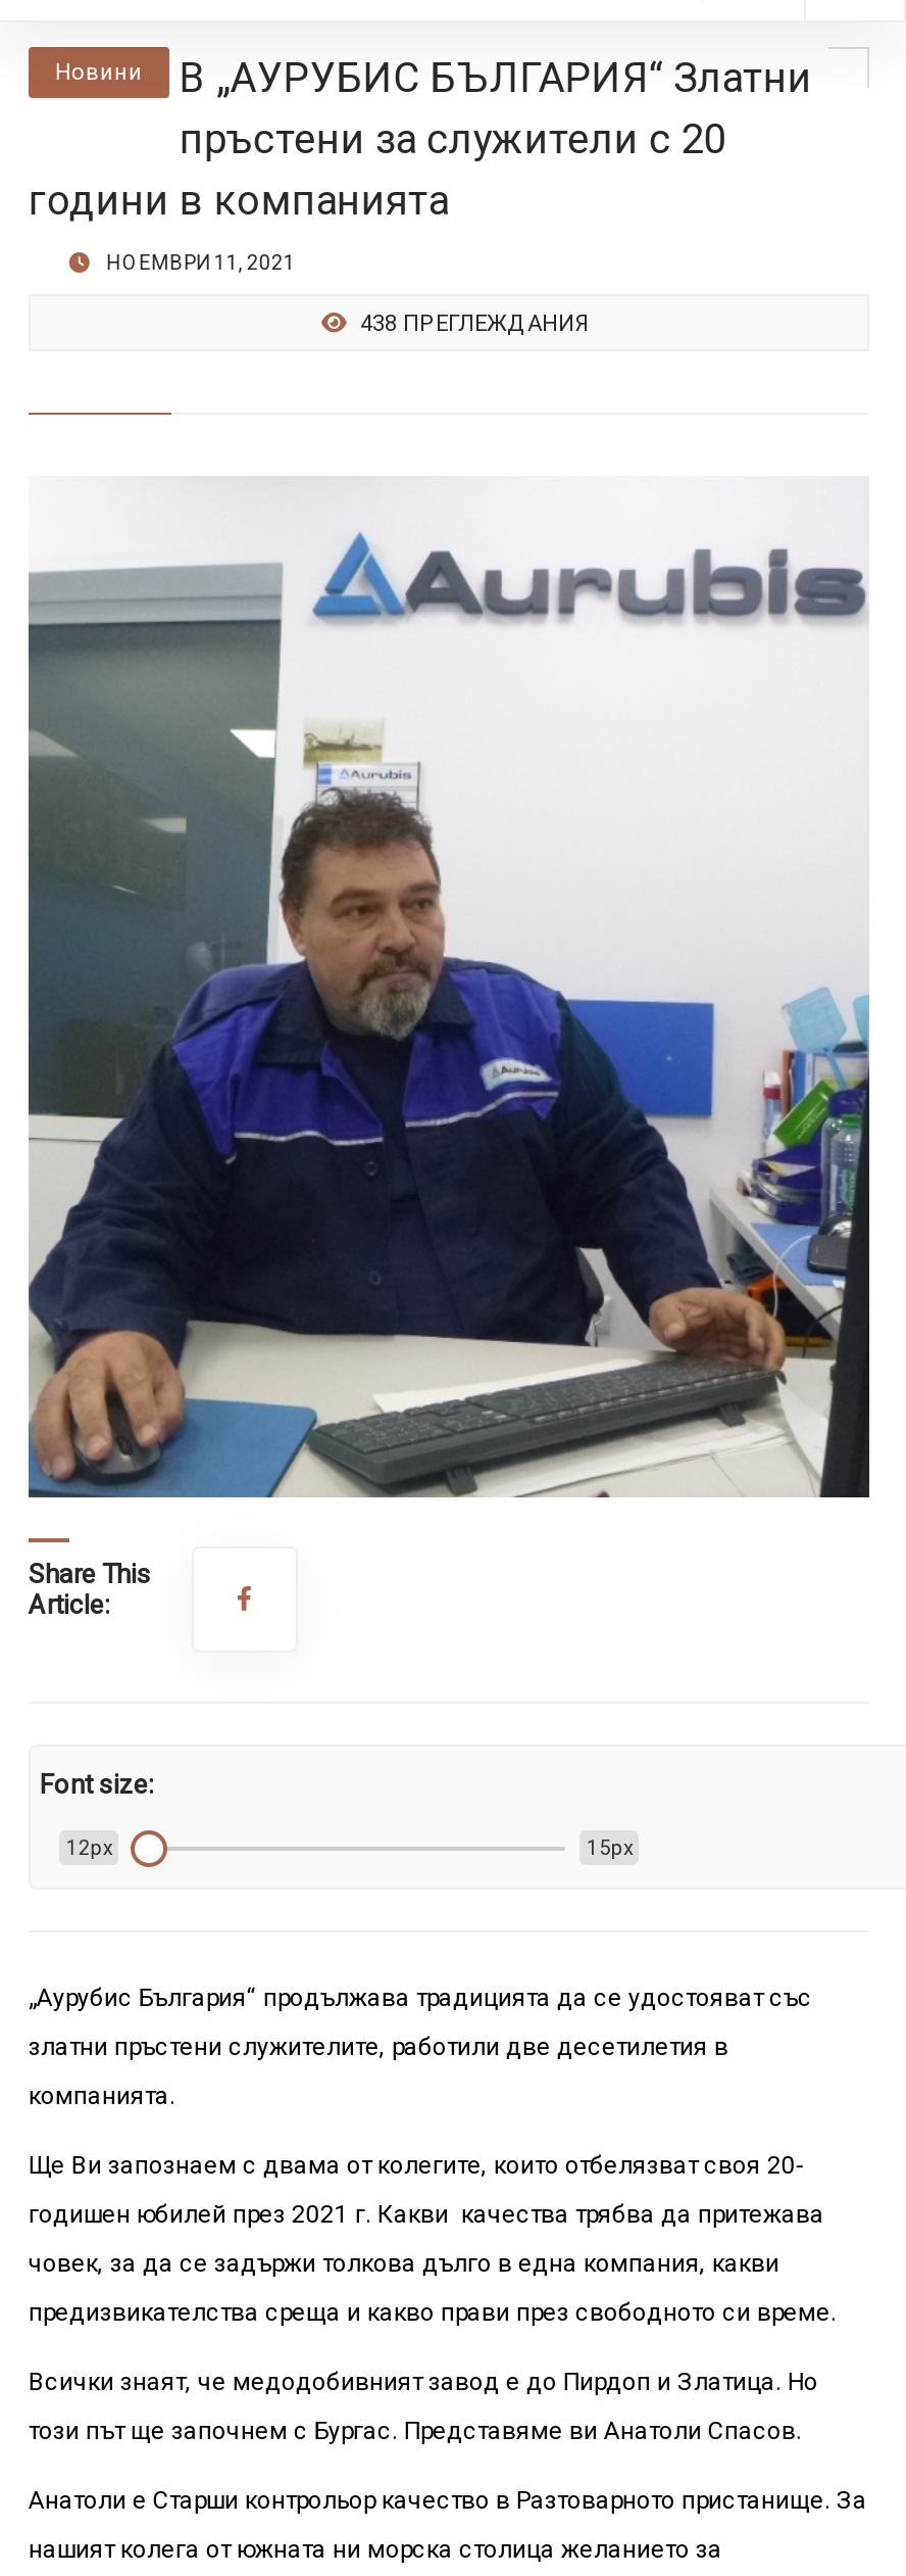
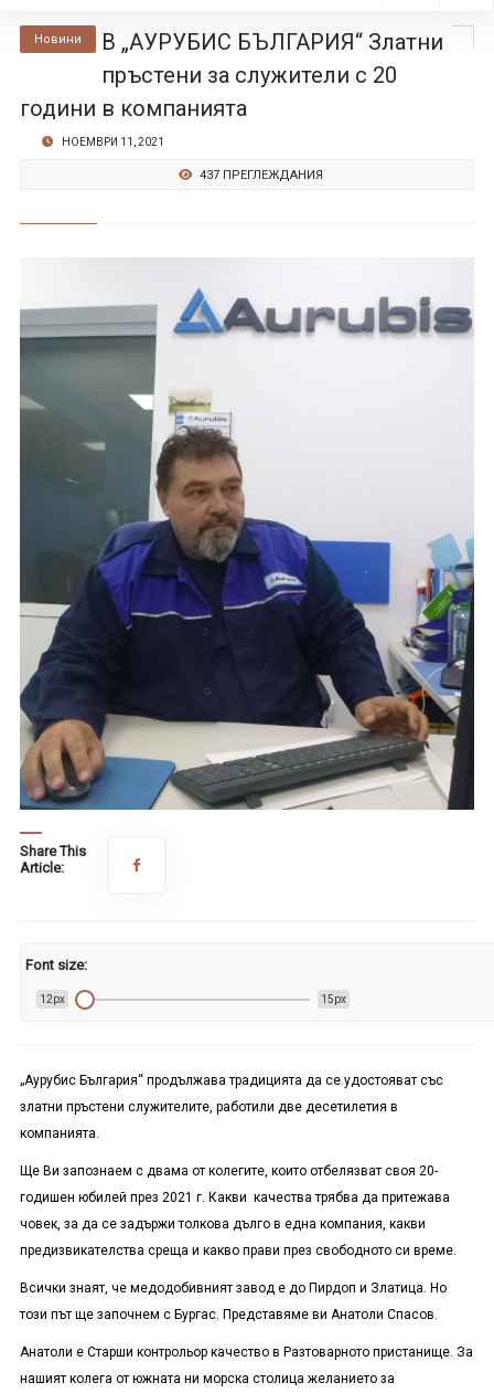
- 438 ПРЕГЛЕЖДАНИЯ
+ 437 ПРЕГЛЕЖДАНИЯ
